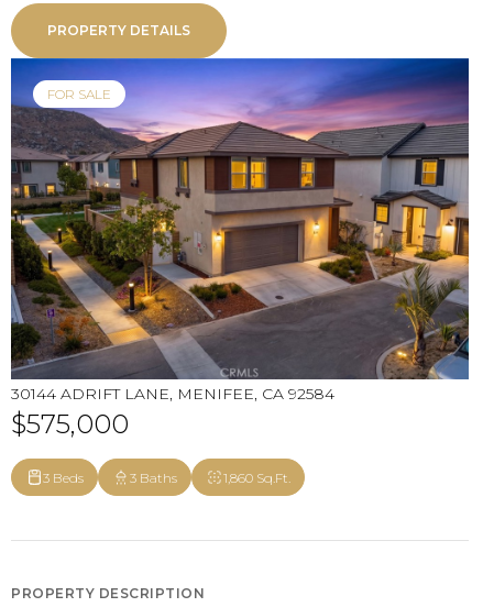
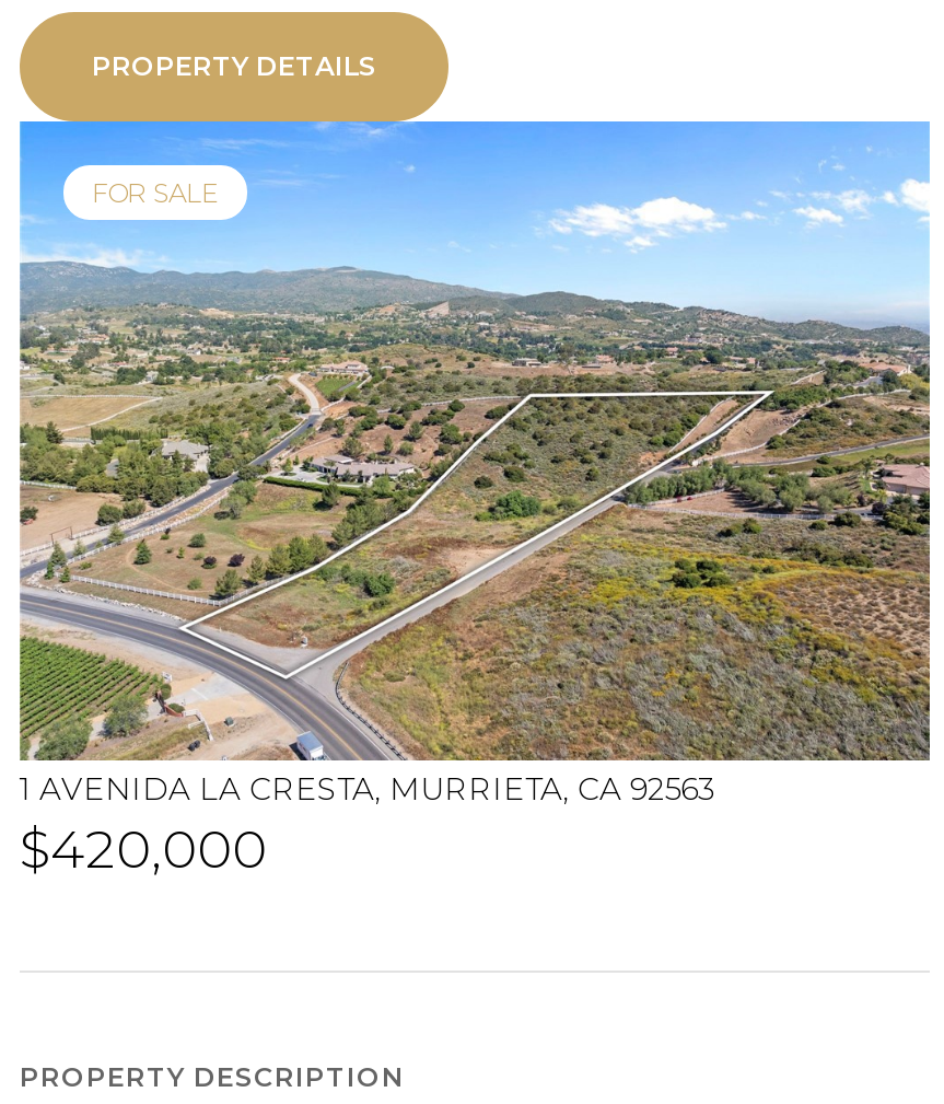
- [image]
- 30144 ADRIFT LANE, MENIFEE, CA 92584
- $575,000
- 3 Beds
- 3 Baths
- 1,860 Sq.Ft.
+ [image]
+ 1 AVENIDA LA CRESTA, MURRIETA, CA 92563
+ $420,000
